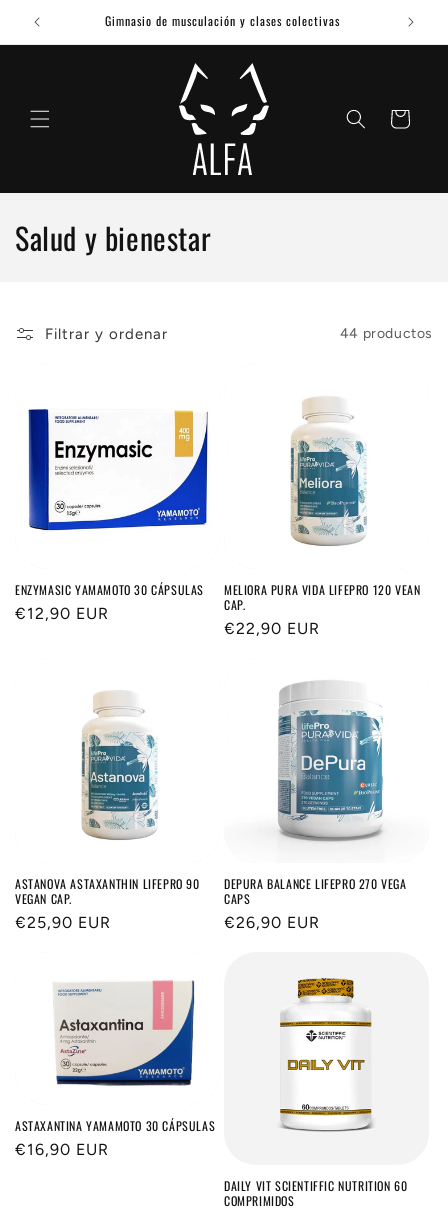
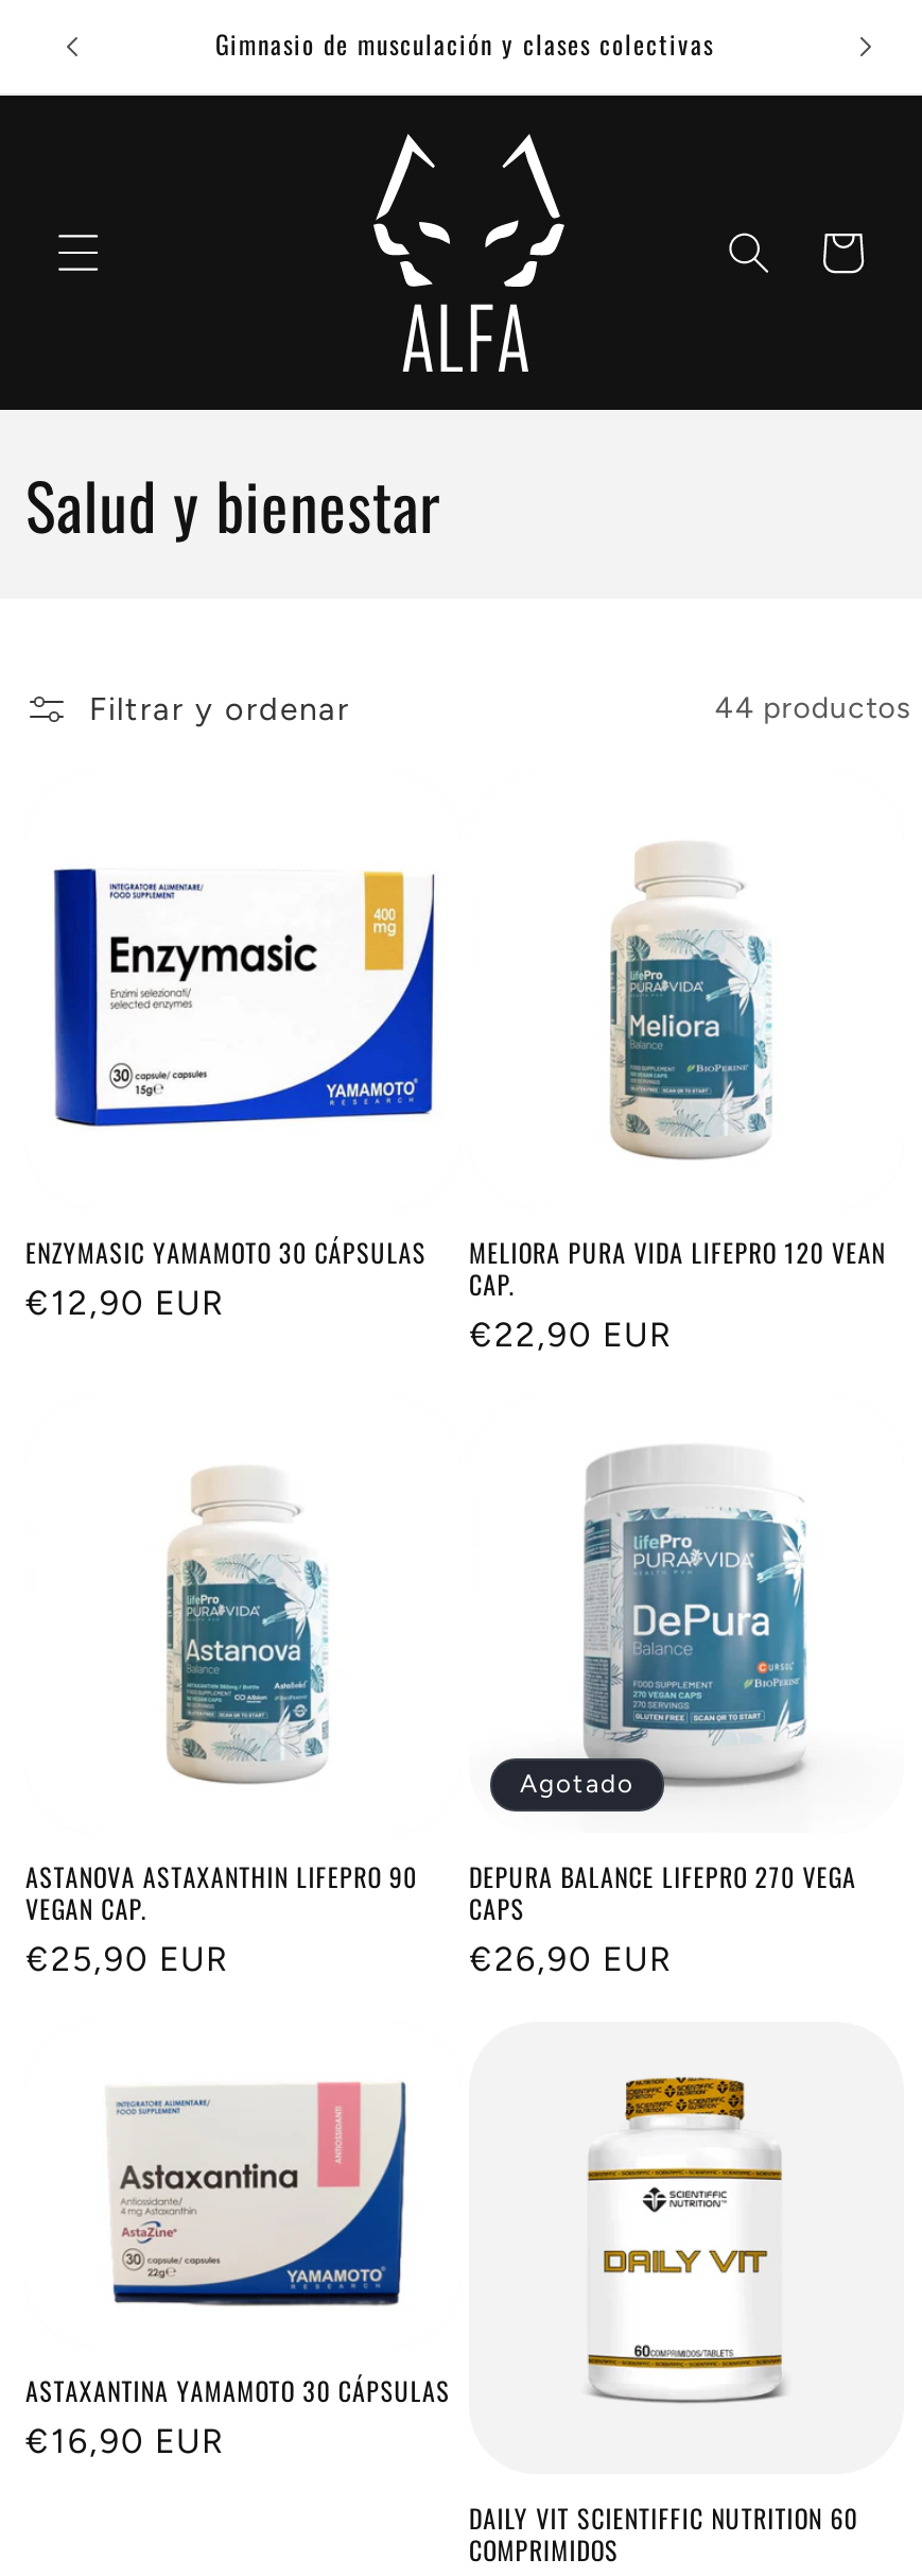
+ Agotado
